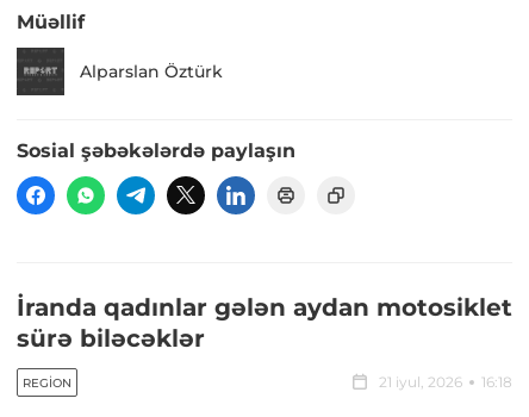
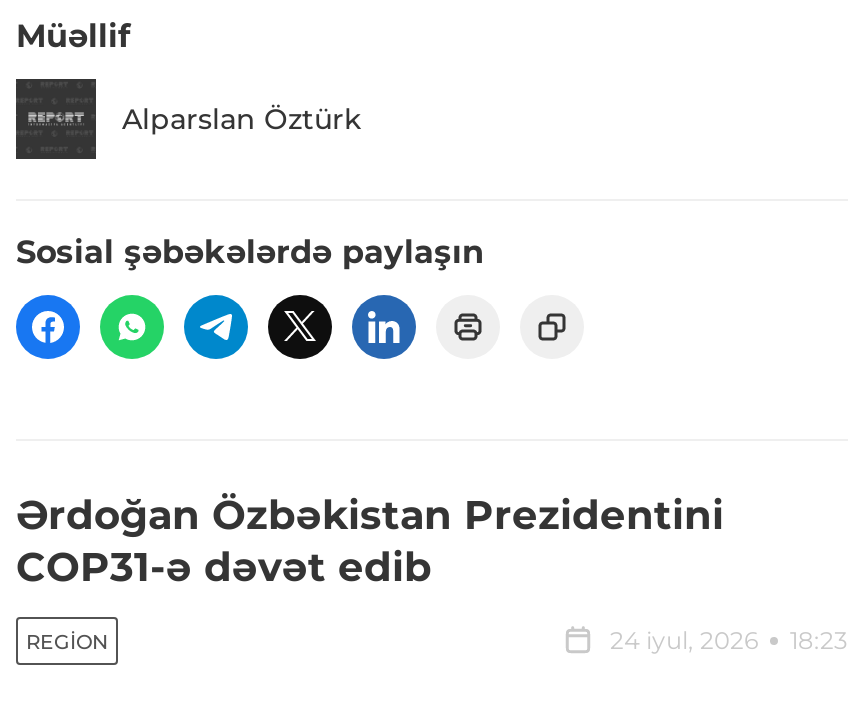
- İranda qadınlar gələn aydan motosiklet
- sürə biləcəklər
+ Ərdoğan Özbəkistan Prezidentini
+ COP31-ə dəvət edib

- 21 iyul, 2026
- 16:18
+ 24 iyul, 2026
+ 18:23
